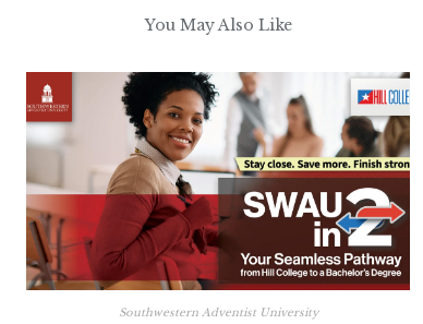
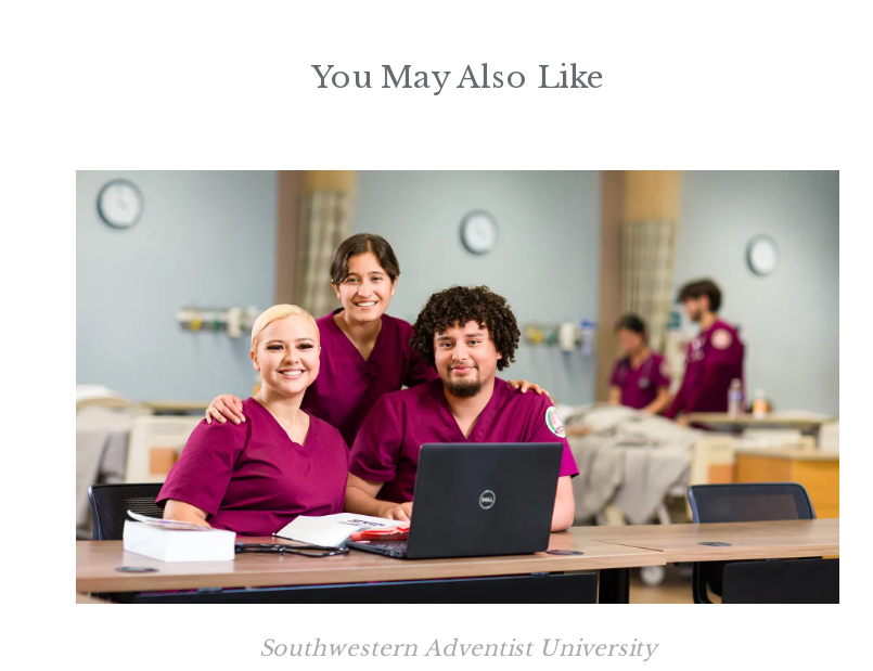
- [image]
+ [image]
